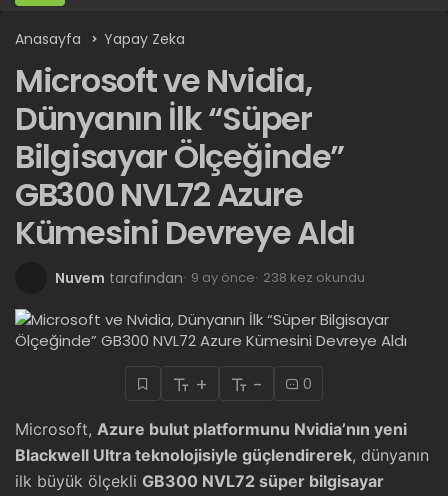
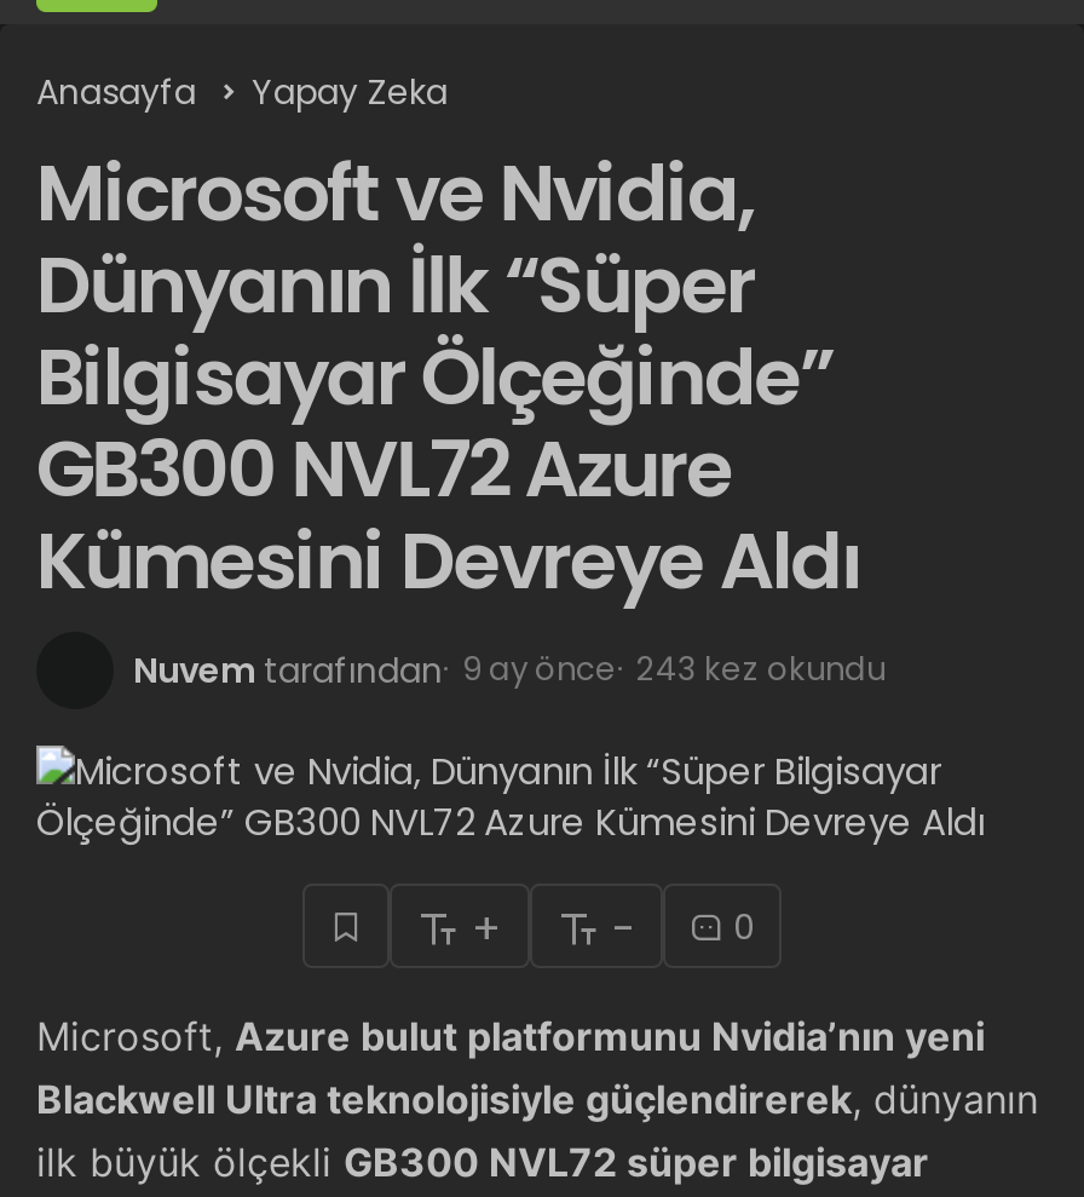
- Nuvem tarafından 9 ay önce 238 kez okundu
+ Nuvem tarafından 9 ay önce 243 kez okundu
